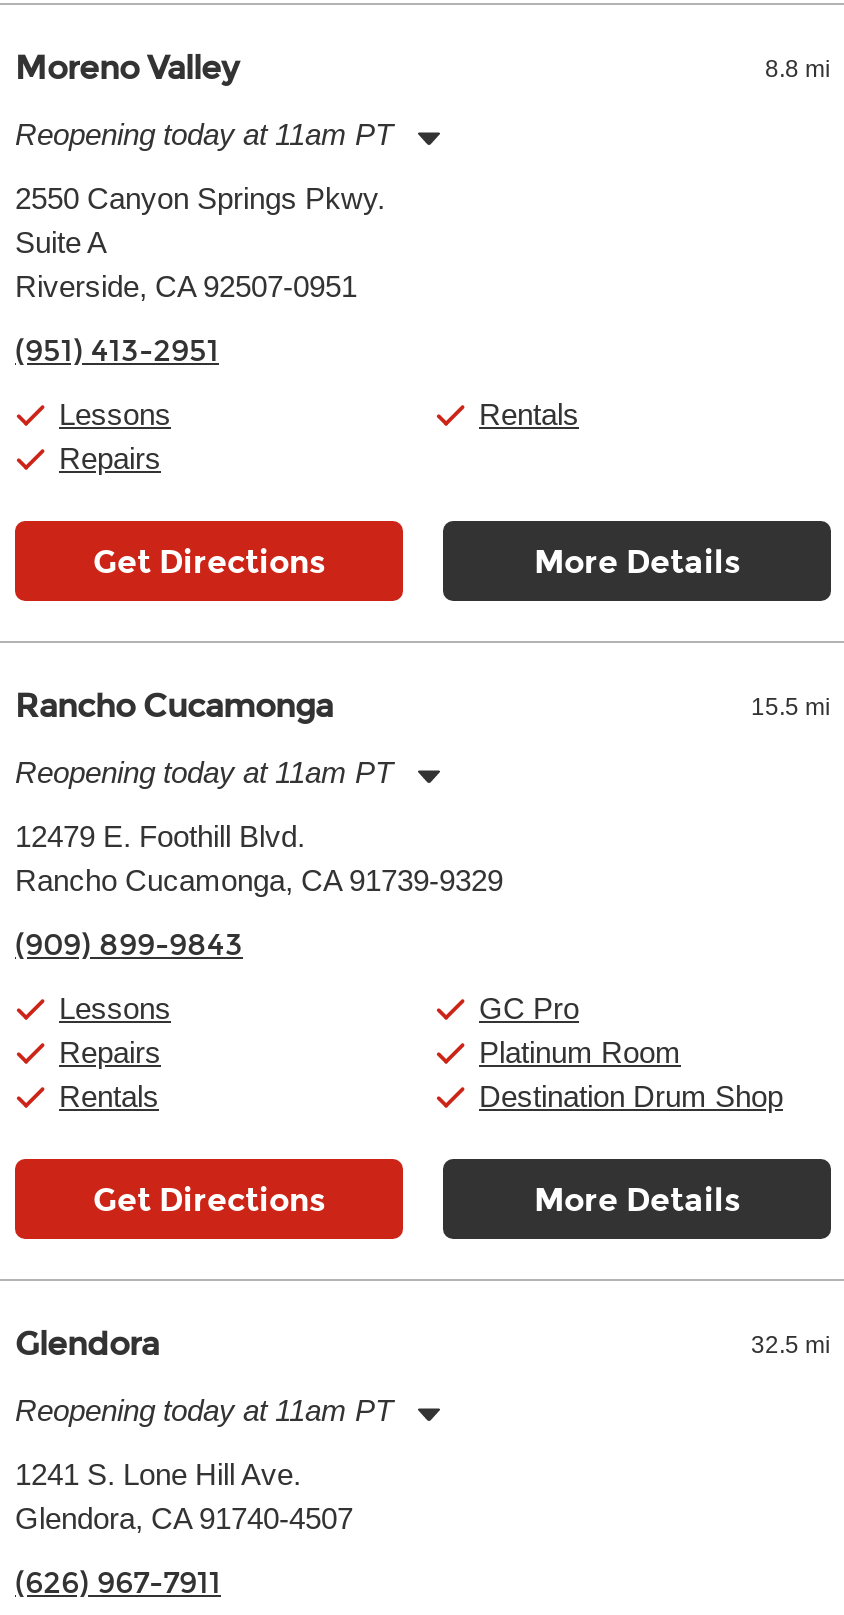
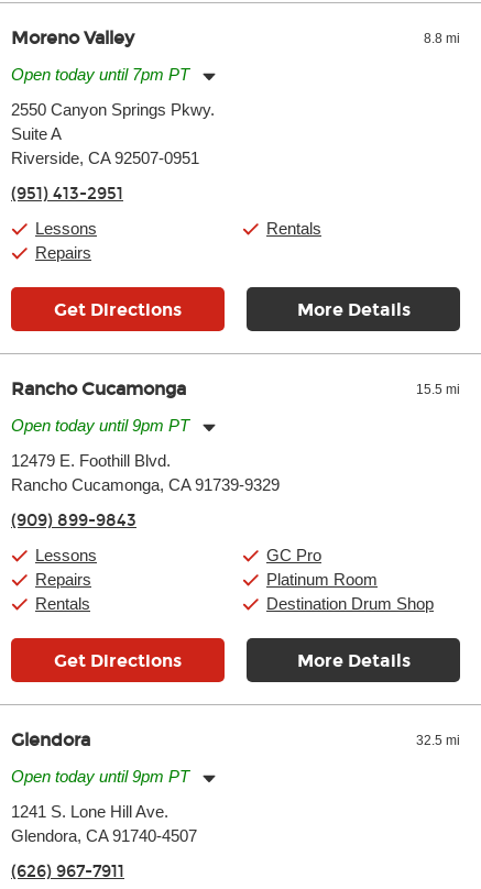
- Reopening today at 11am PT
+ Open today until 7pm PT

- Reopening today at 11am PT
+ Open today until 9pm PT

- Reopening today at 11am PT
+ Open today until 9pm PT
